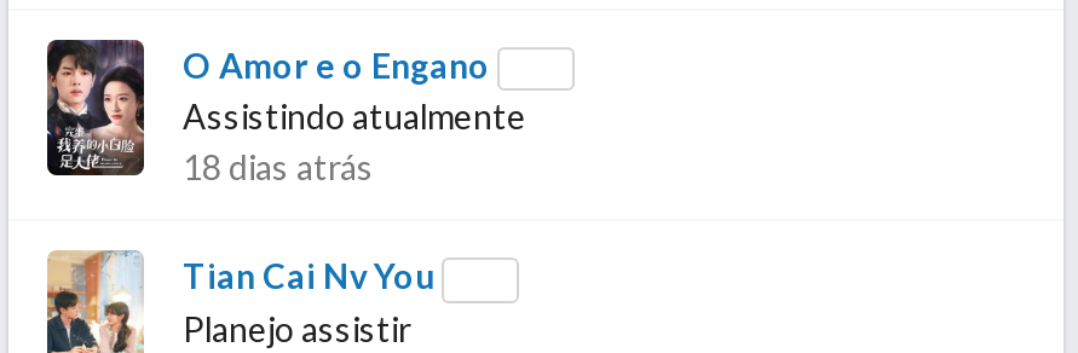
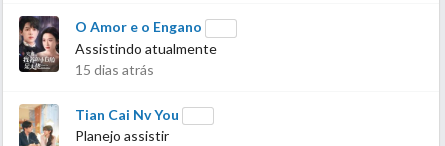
- 18 dias atrás
+ 15 dias atrás
